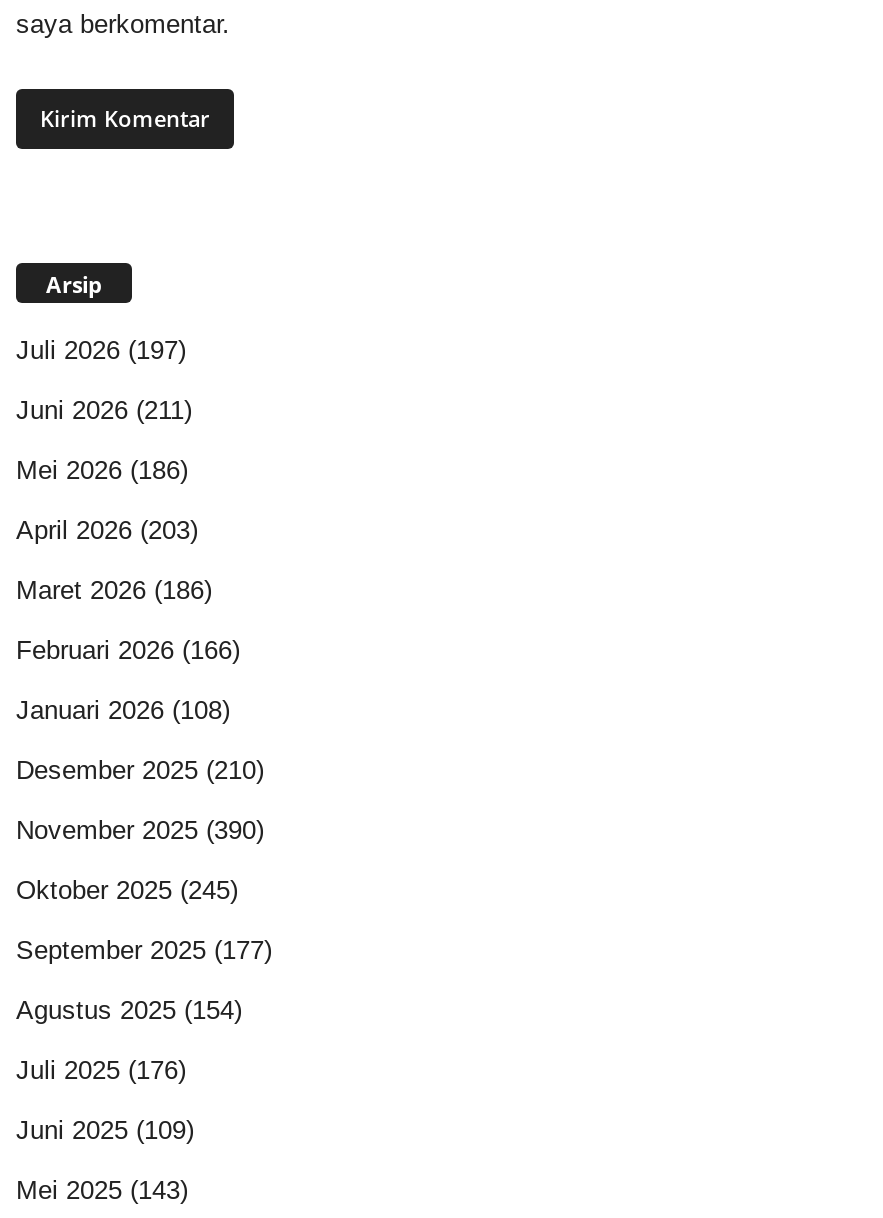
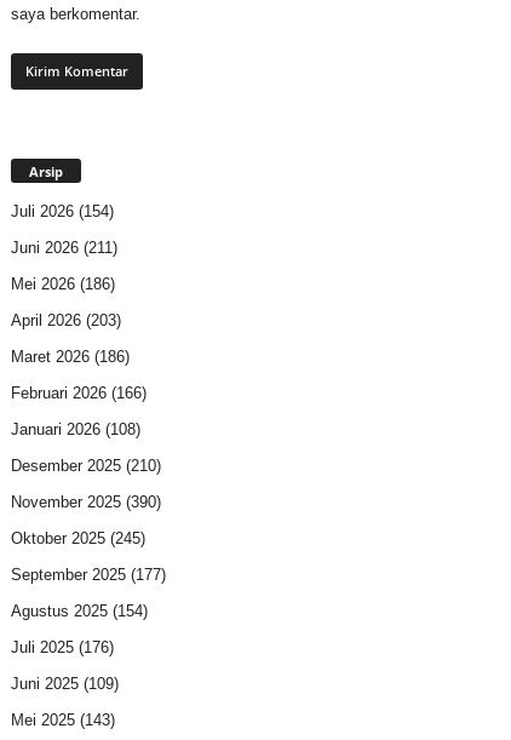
- Juli 2026 (197)
+ Juli 2026 (154)
